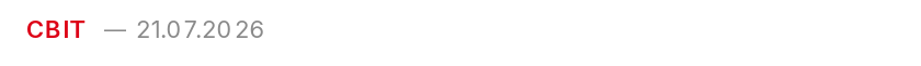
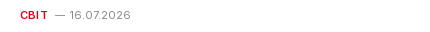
- СВІТ 21.07.2026
+ СВІТ 16.07.2026
